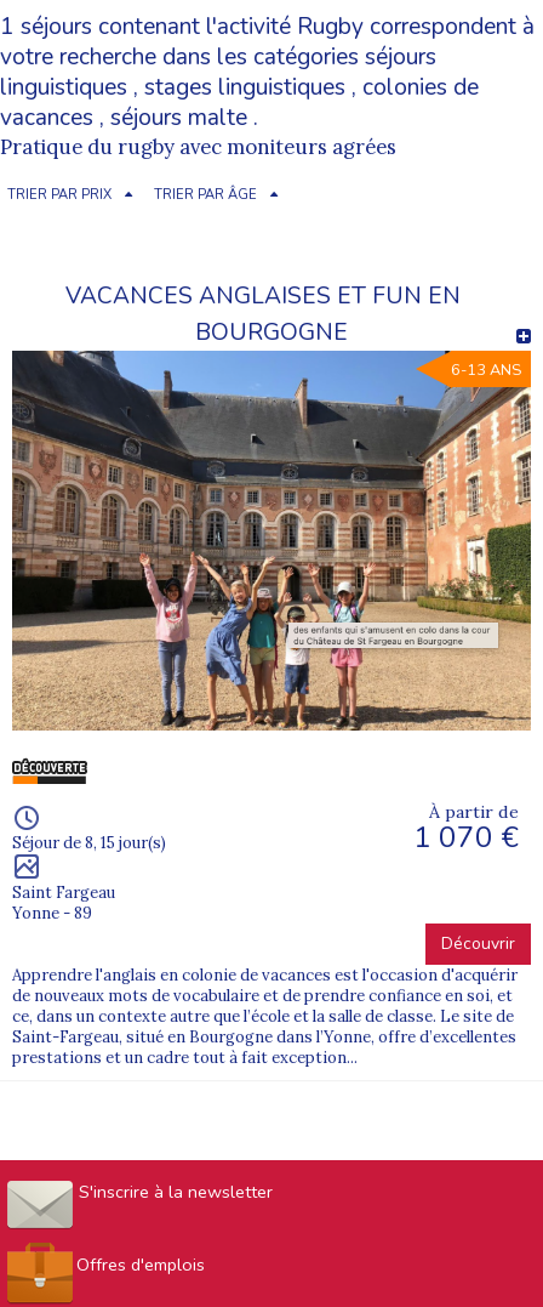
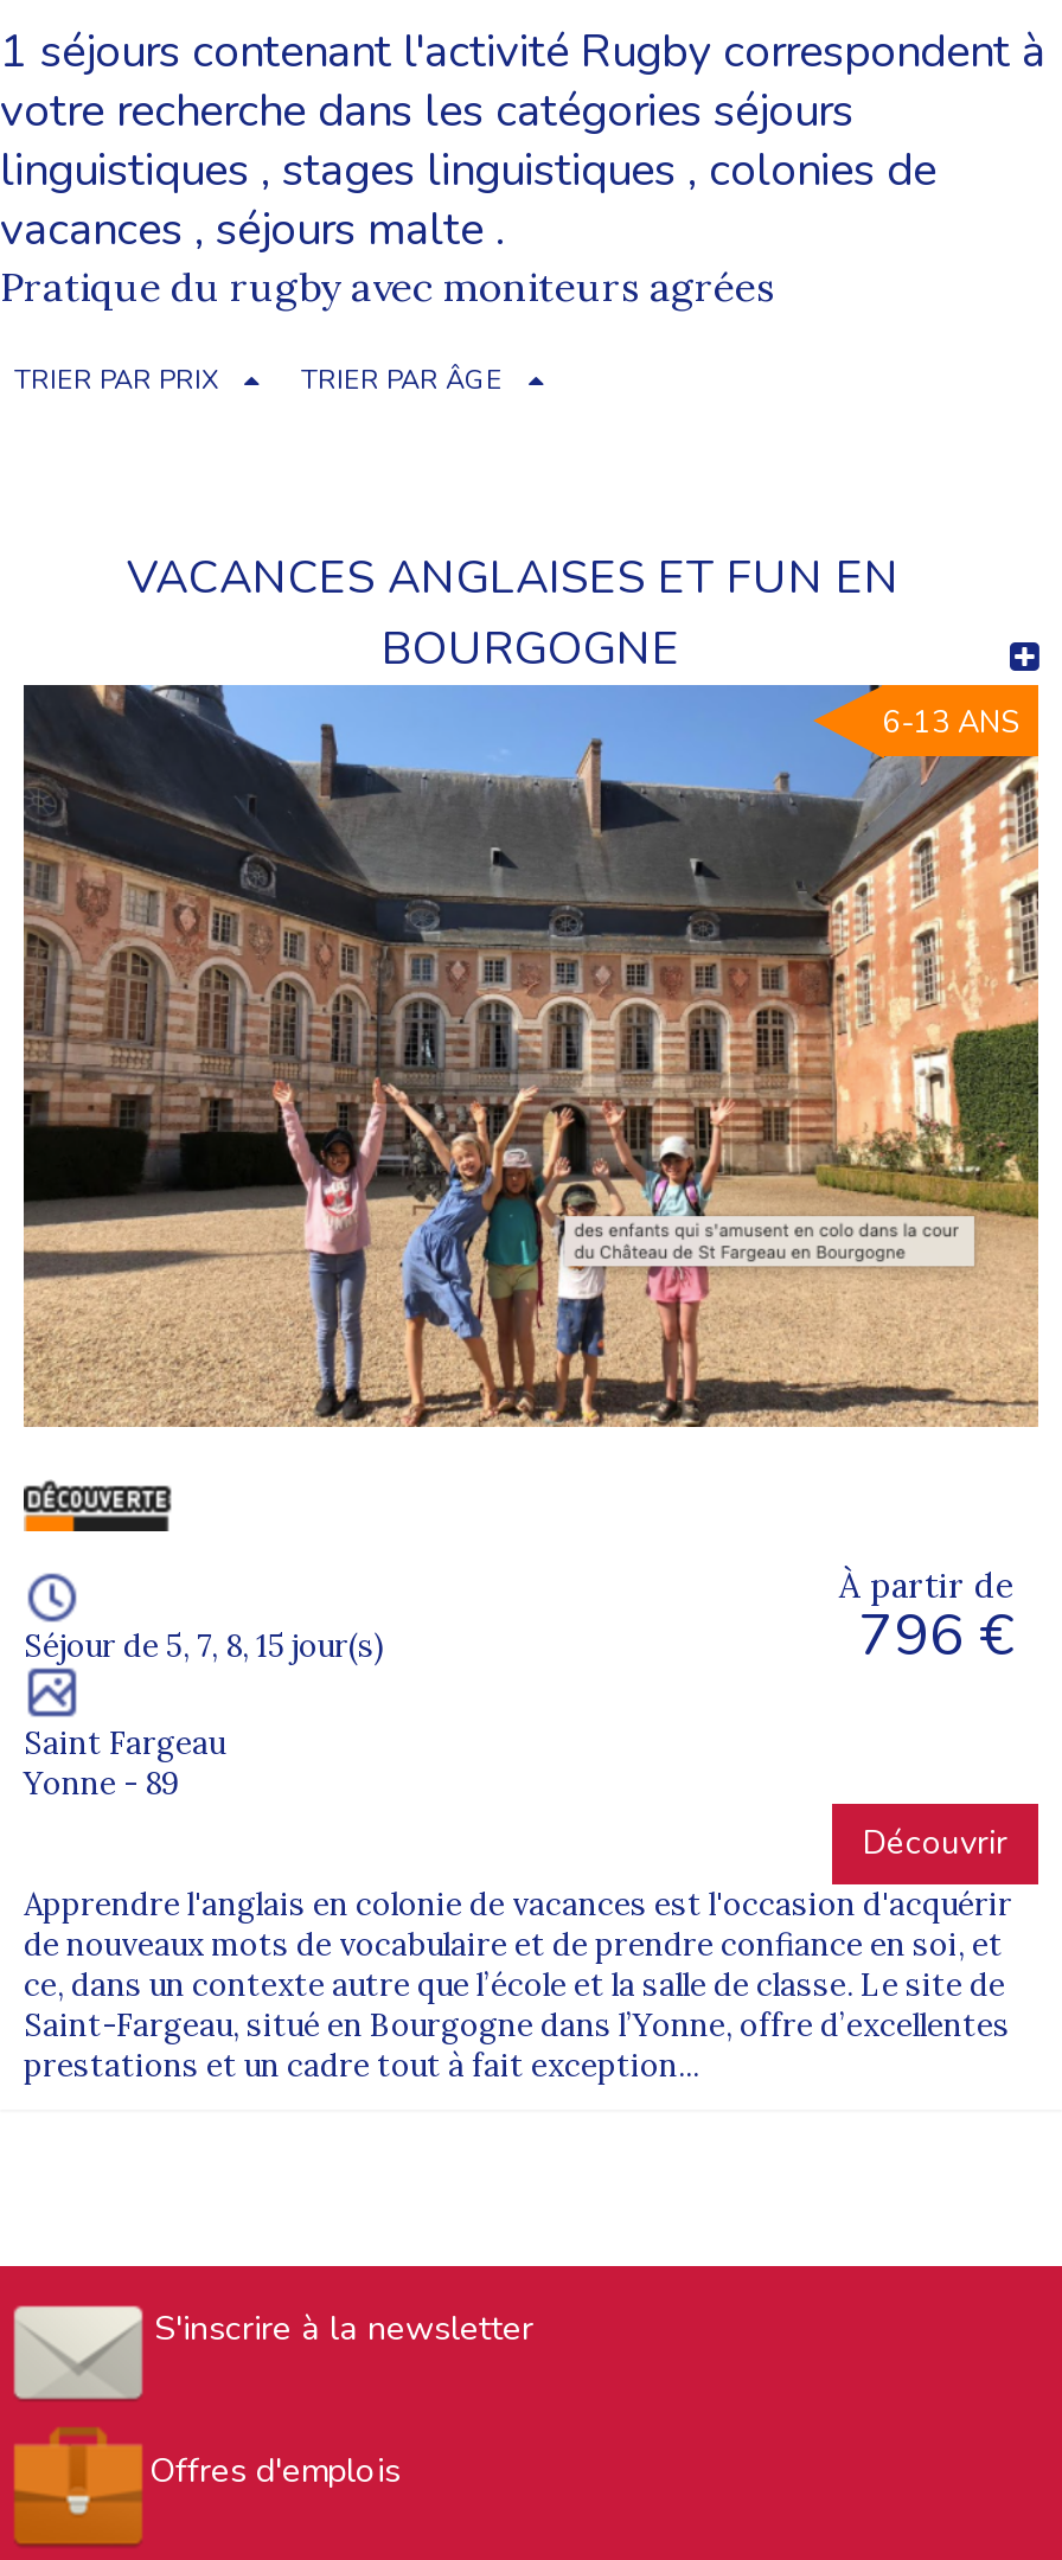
- 1 070 €
+ 796 €

- Séjour de 8, 15 jour(s)
+ Séjour de 5, 7, 8, 15 jour(s)
